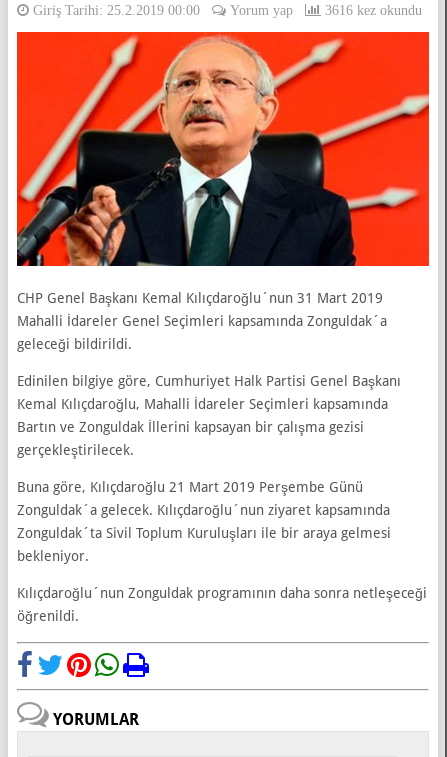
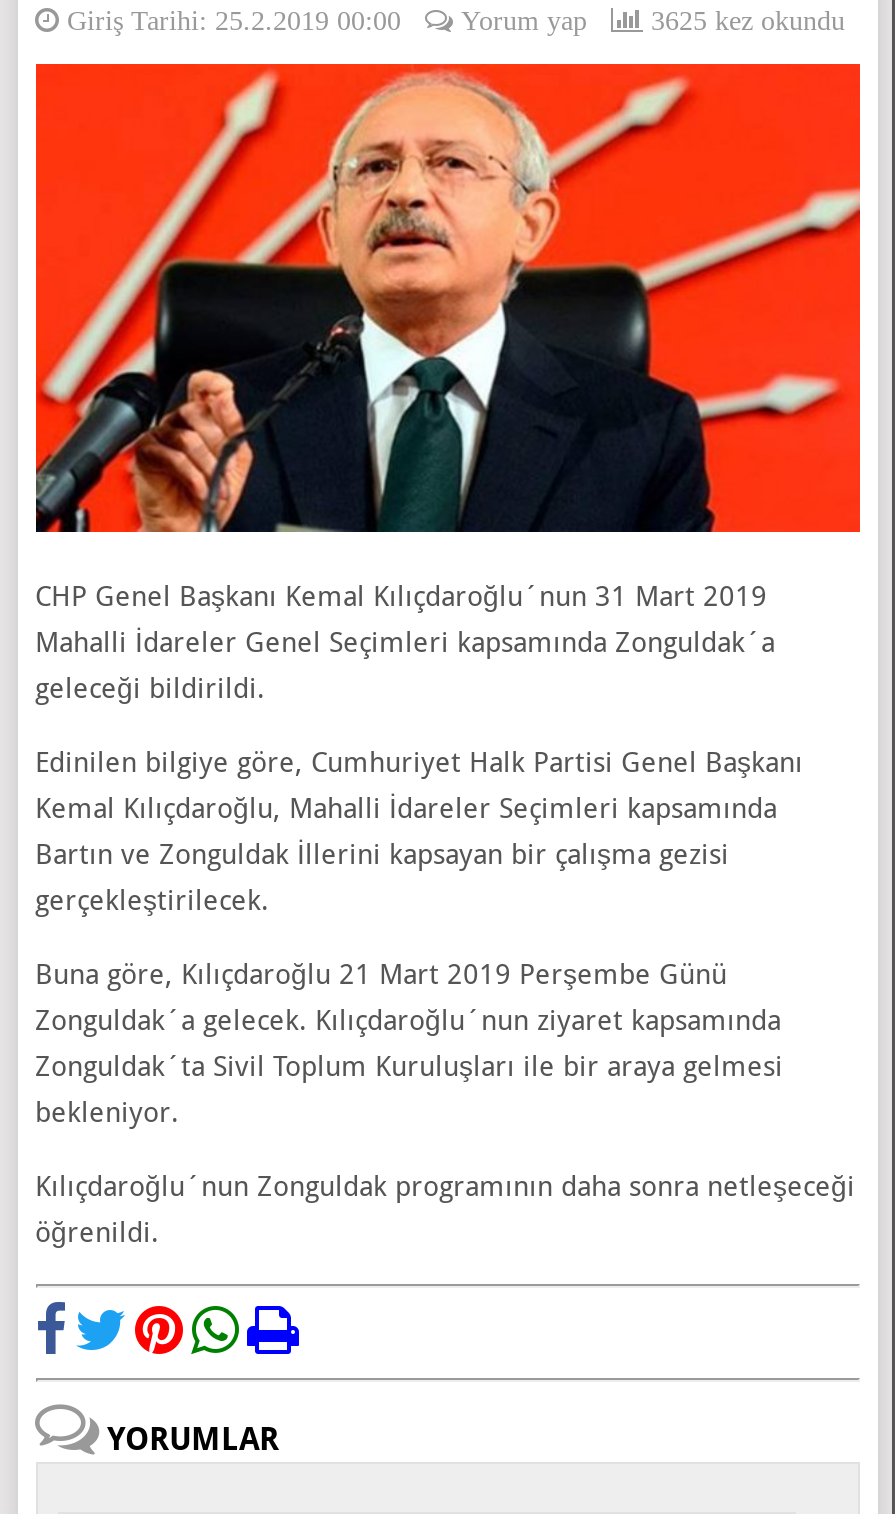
- Yorum yap 3616 kez okundu
+ Yorum yap 3625 kez okundu
